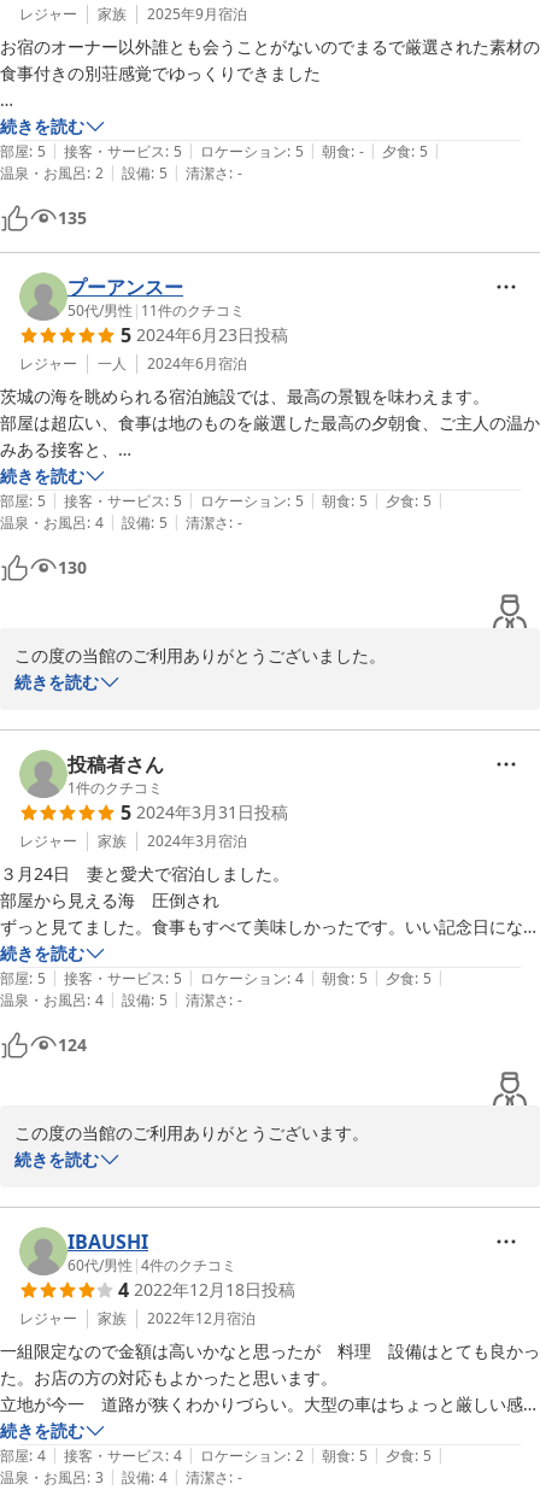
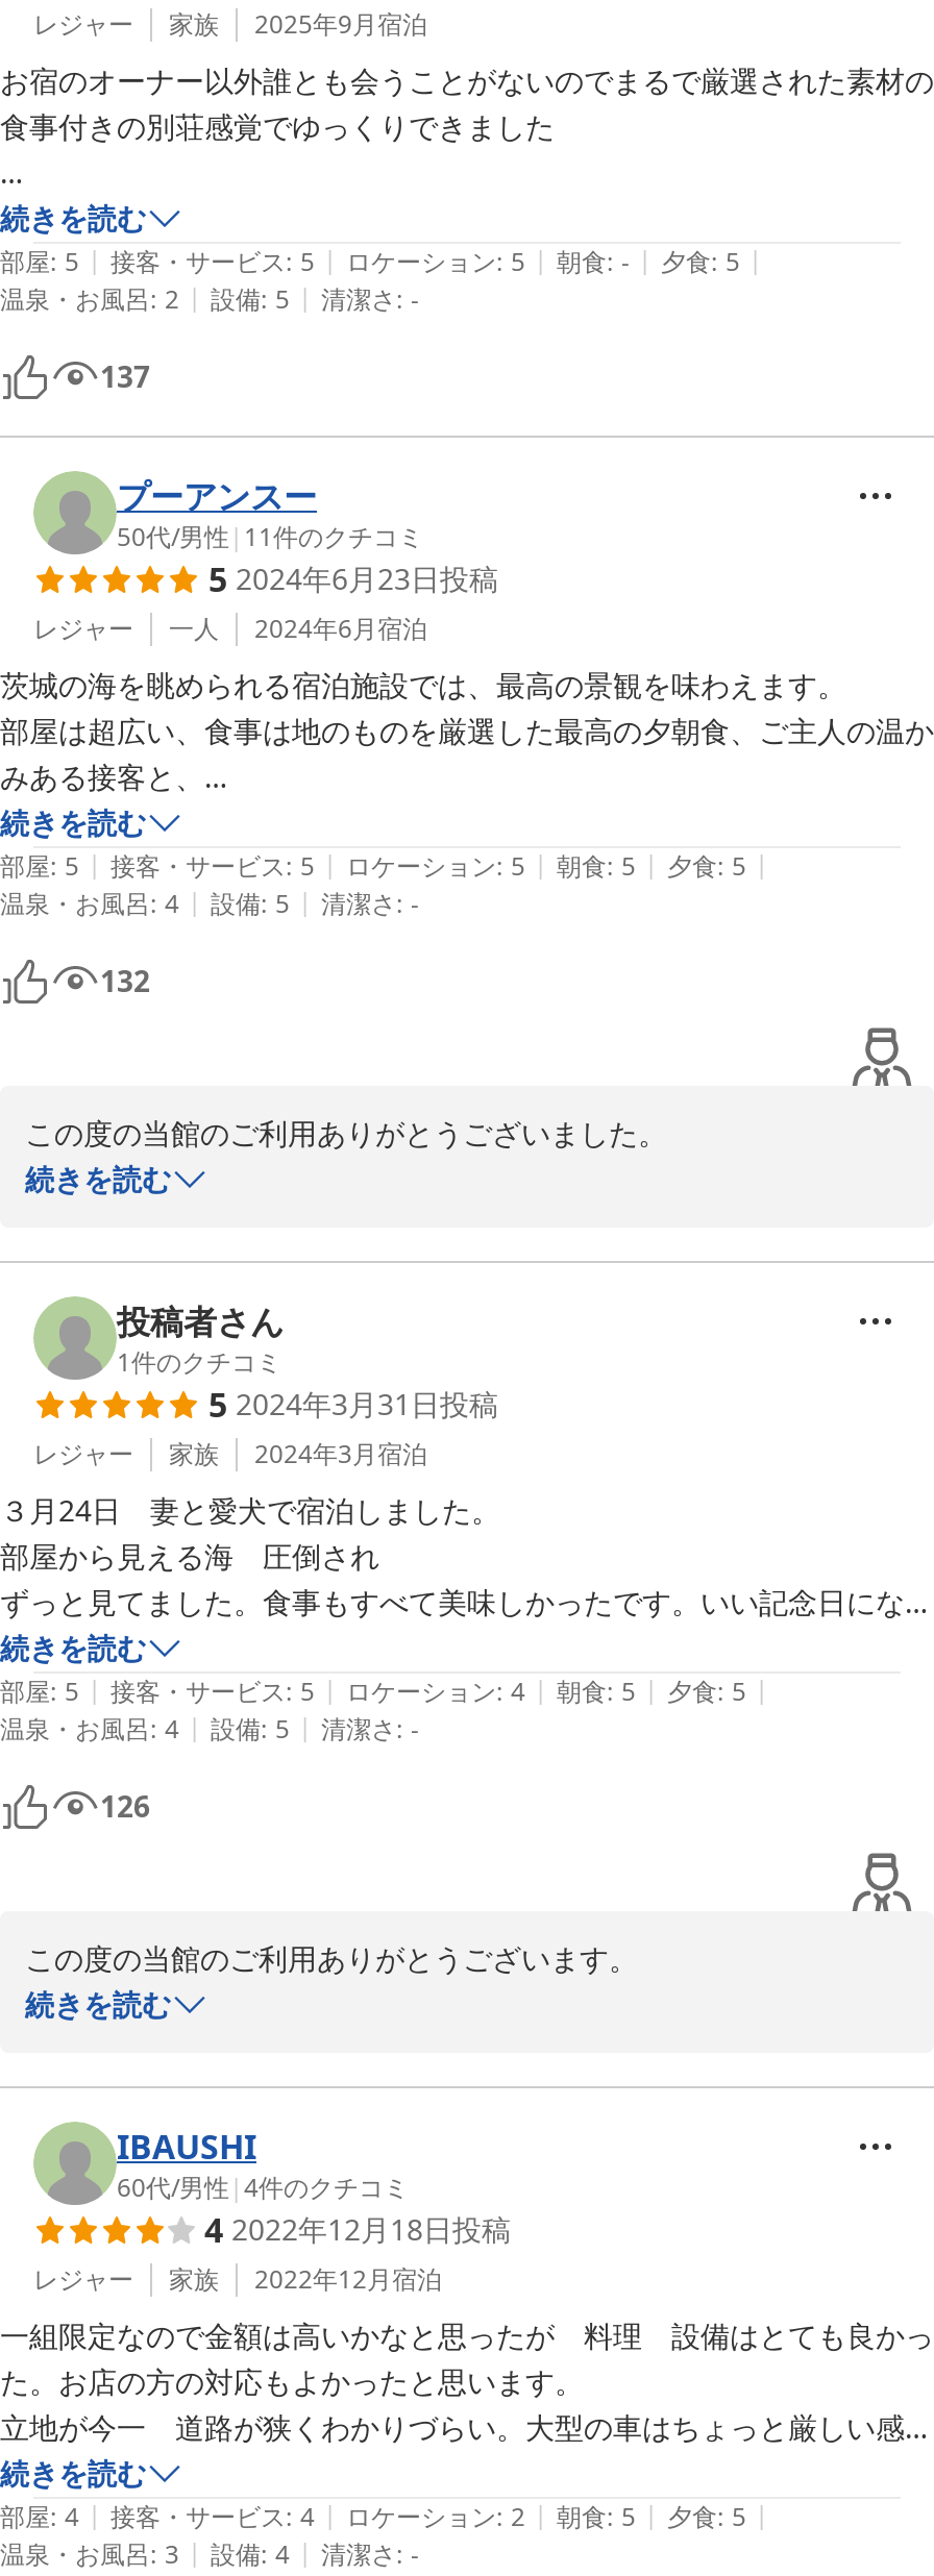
- 135
+ 137

- 130
+ 132

- 124
+ 126
